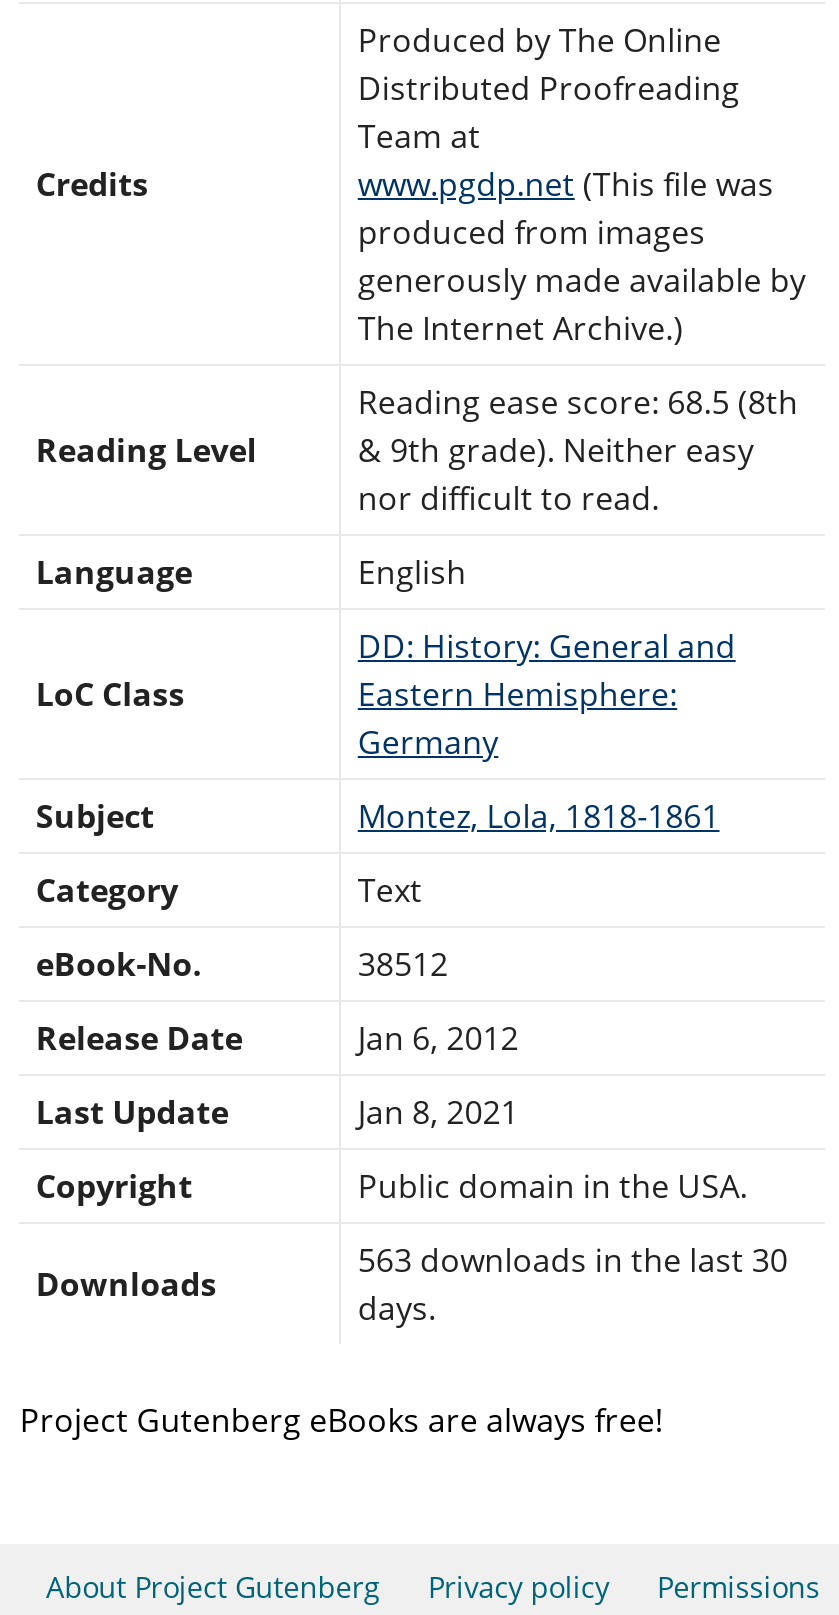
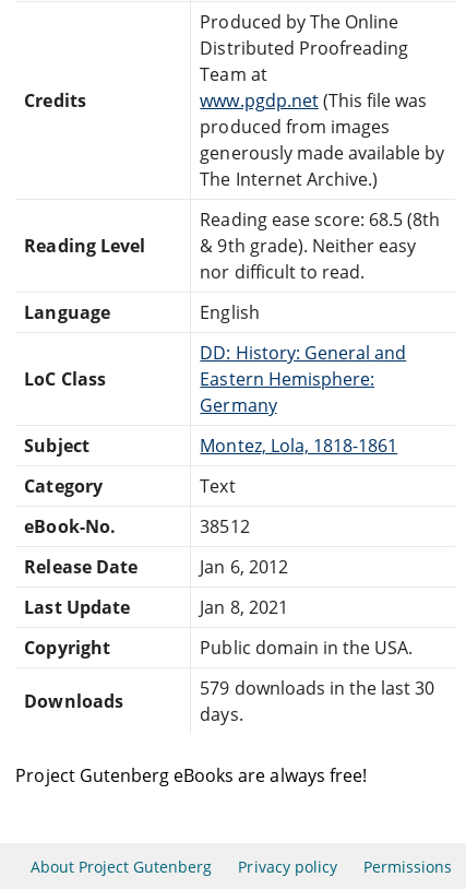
- 563 downloads in the last 30
+ 579 downloads in the last 30
